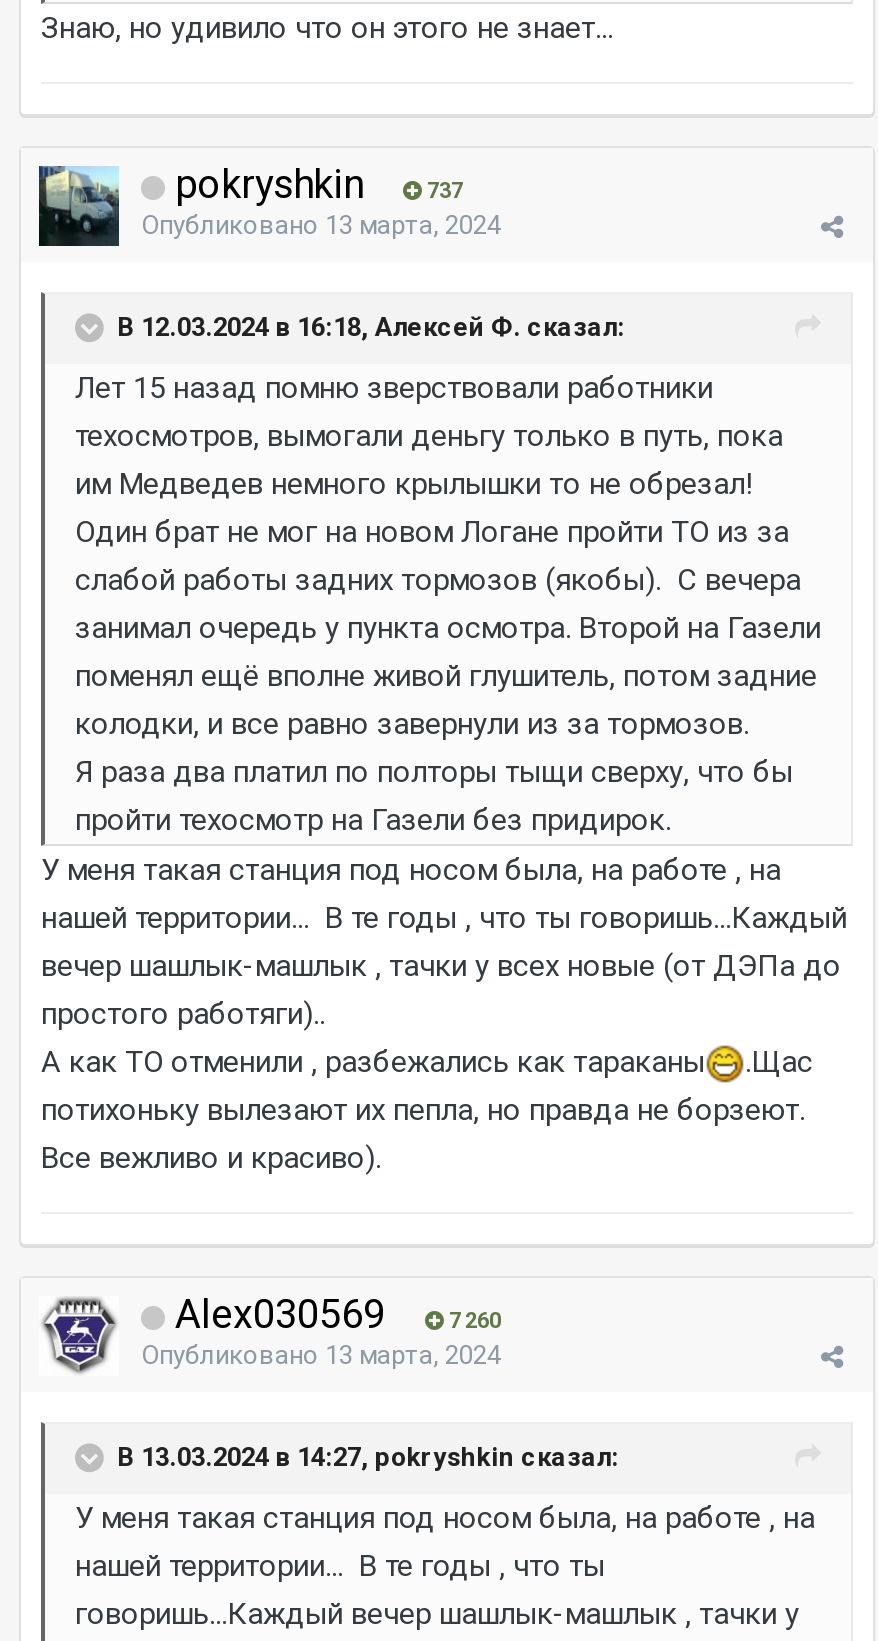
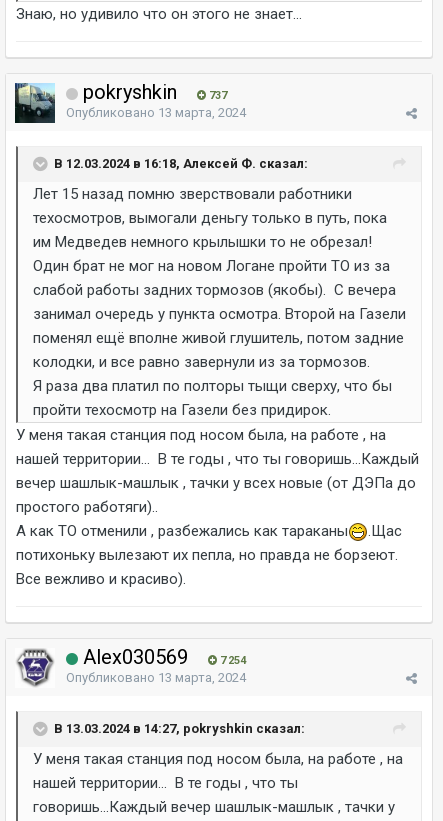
- Alex030569 7 260
+ Alex030569 7 254
